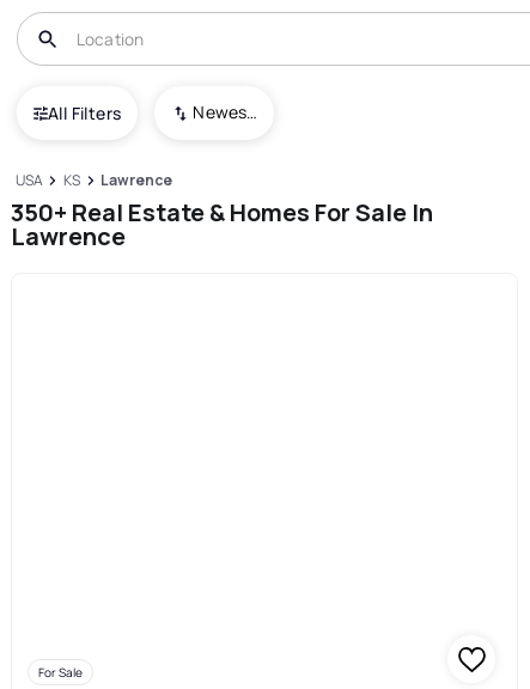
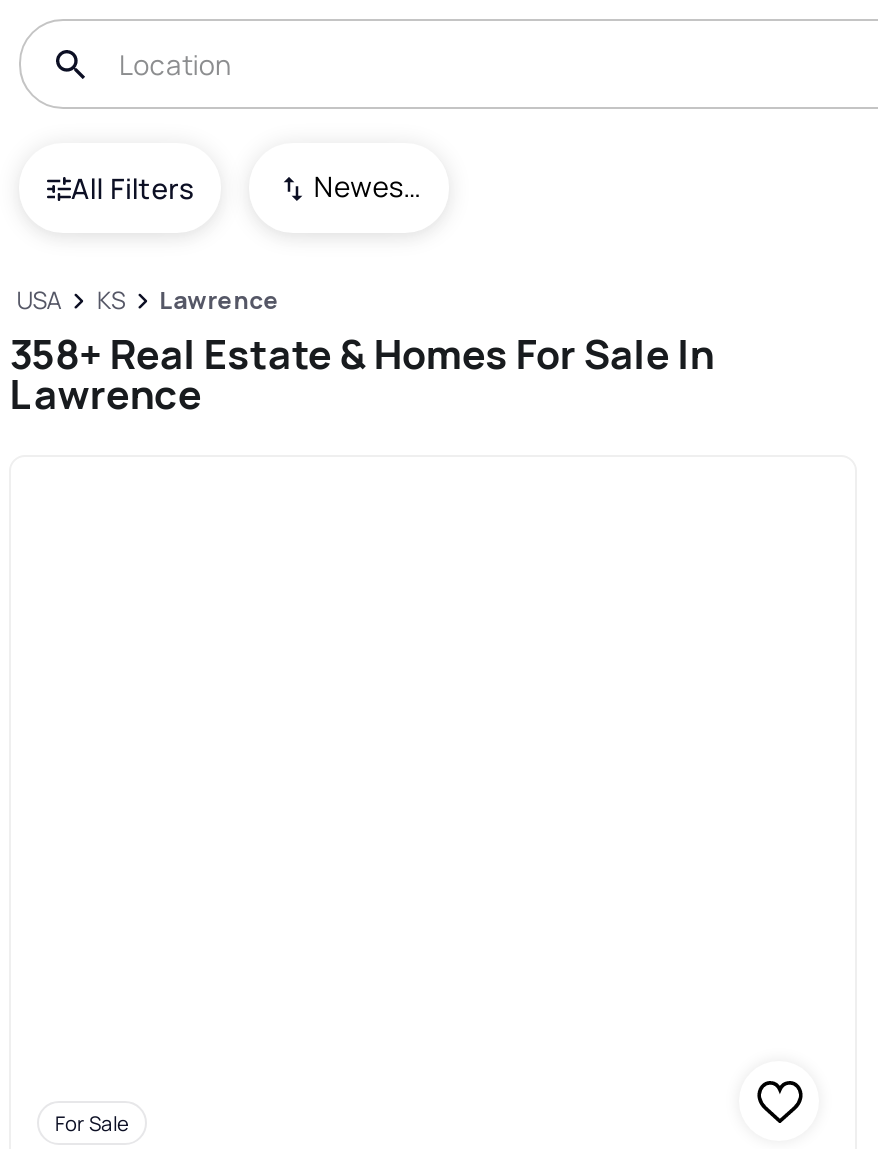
- 350+ Real Estate & Homes For Sale In
+ 358+ Real Estate & Homes For Sale In
